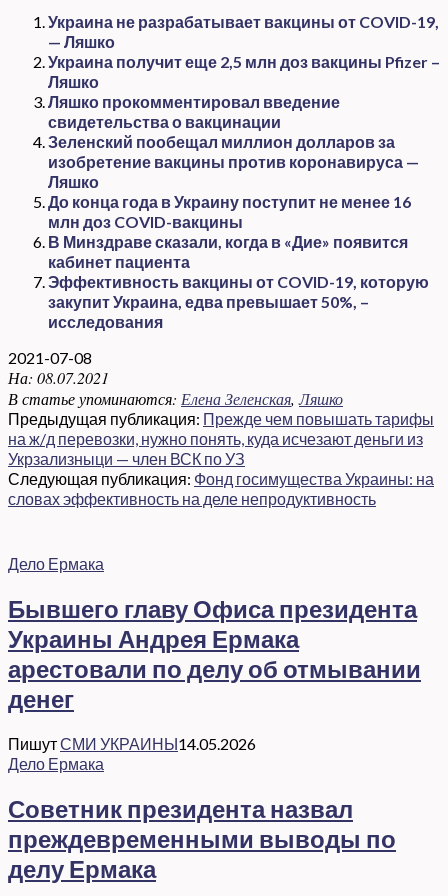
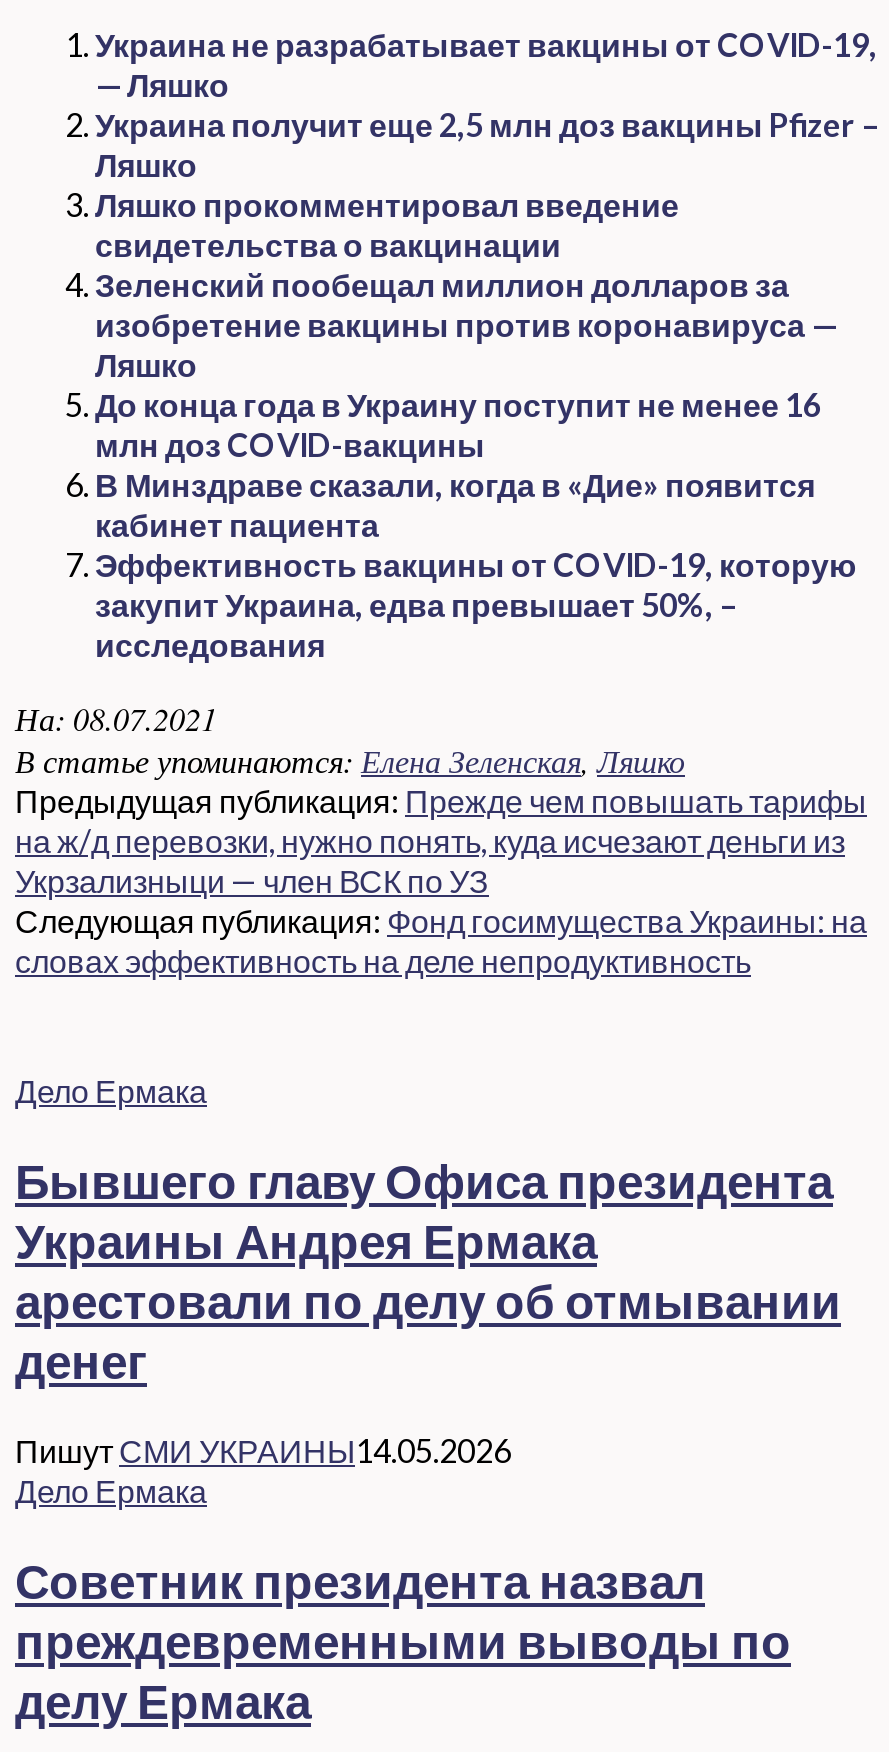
- 2021-07-08
